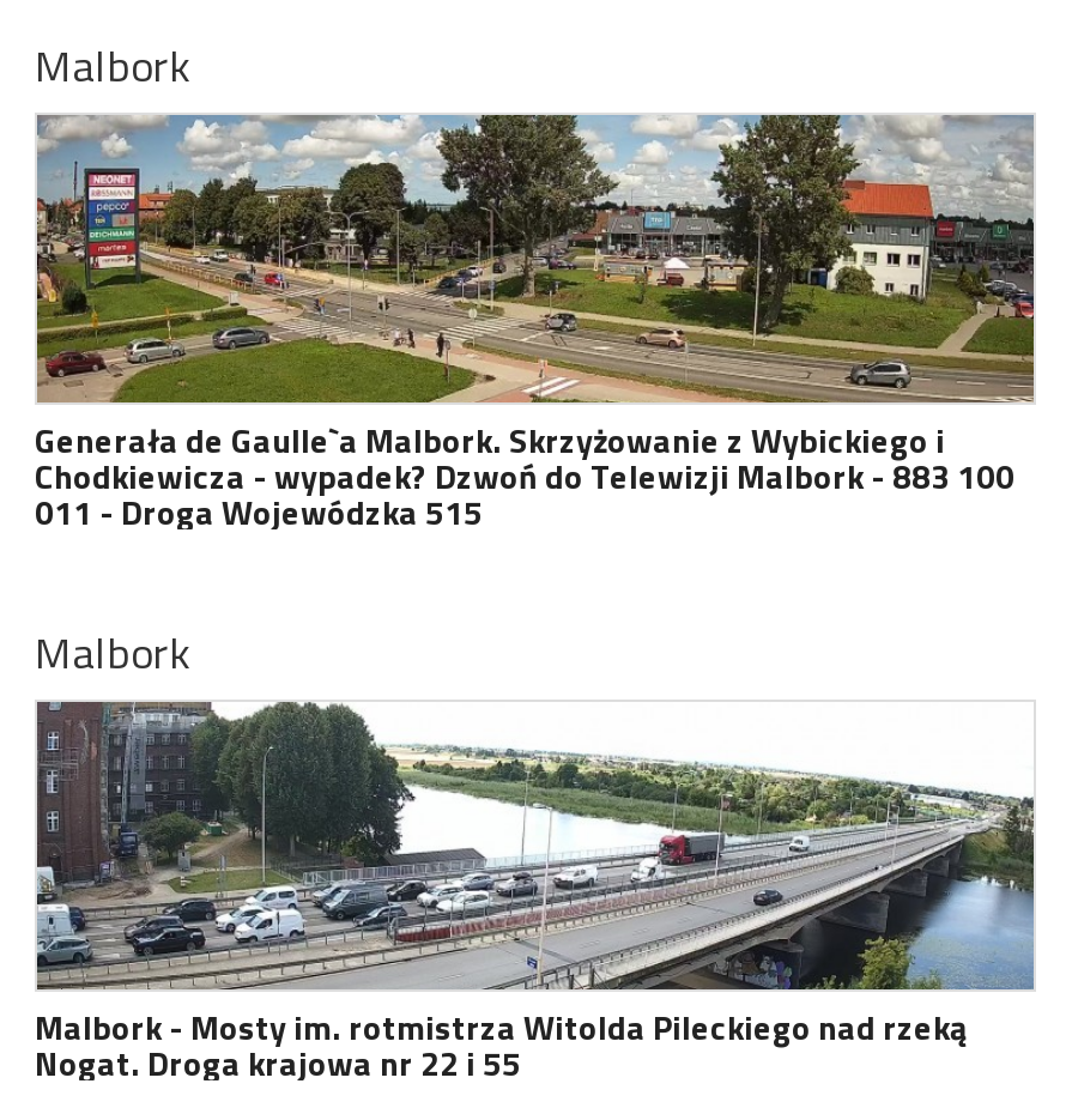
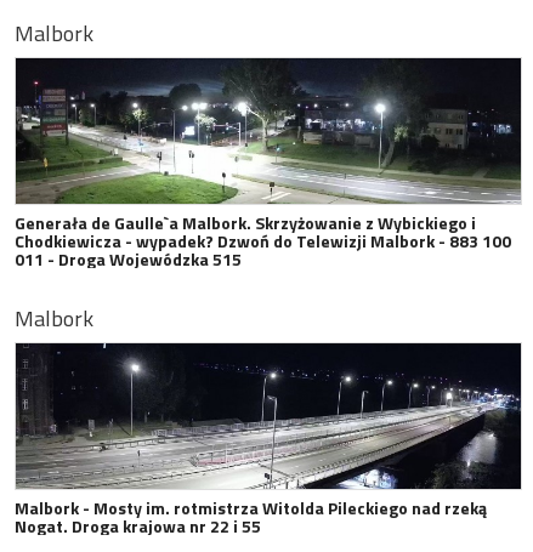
- [image]
+ [image]

- [image]
+ [image]
